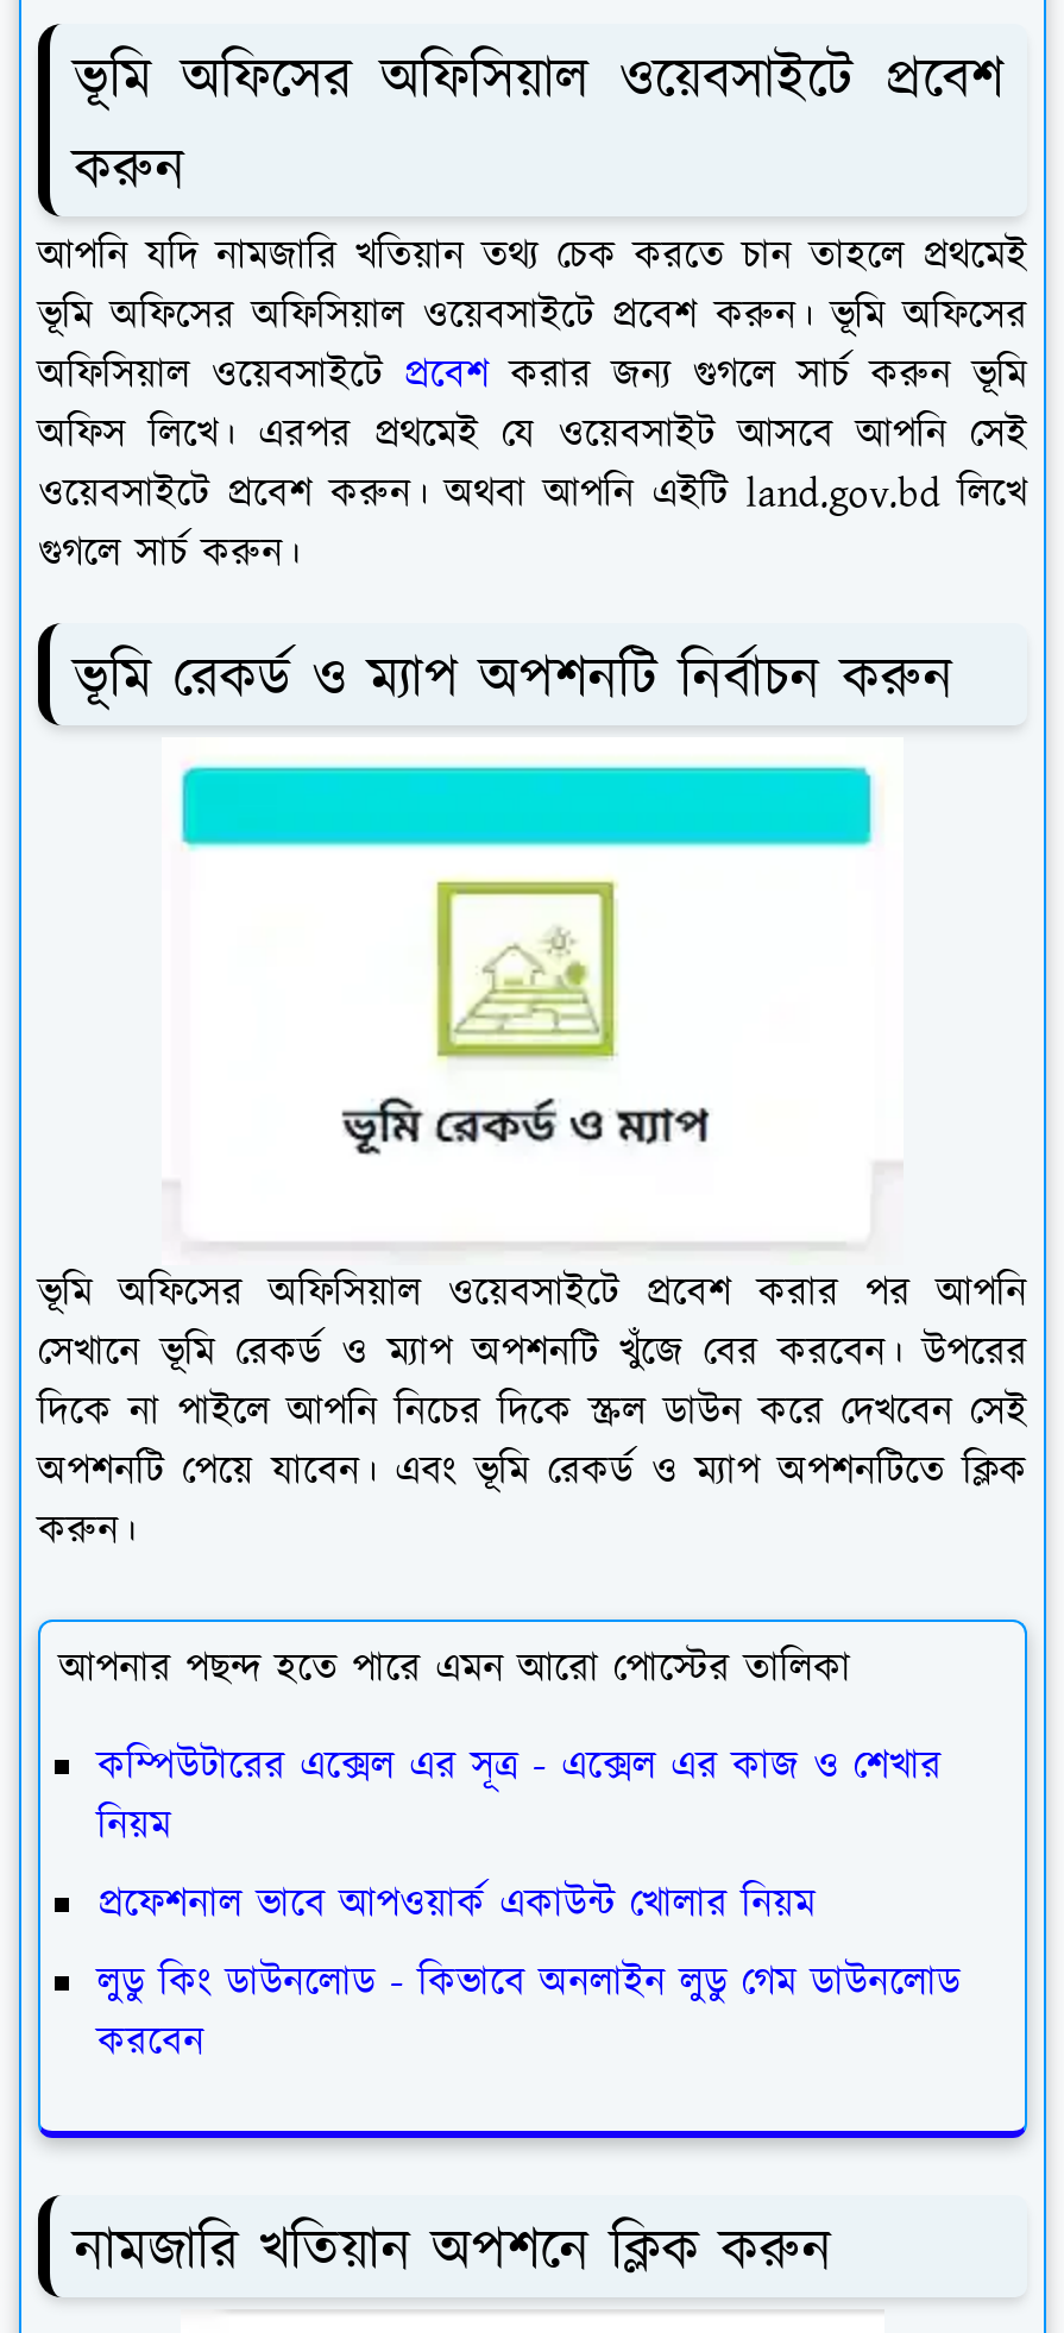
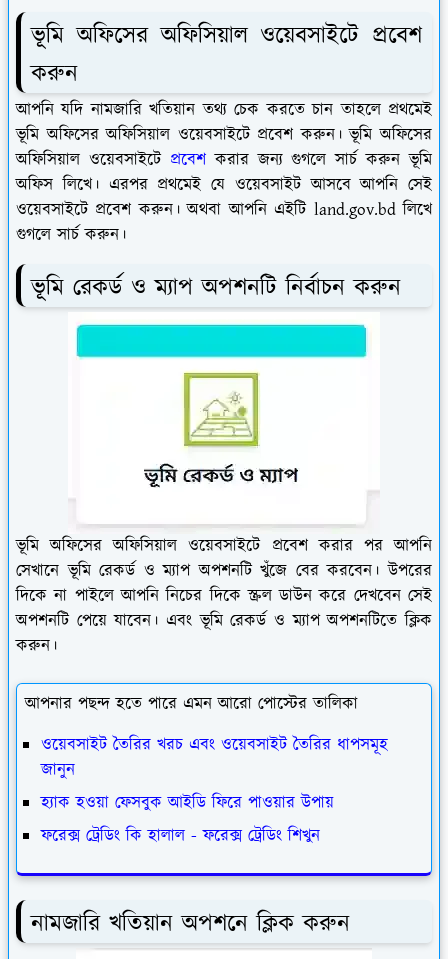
- কম্পিউটারের এক্সেল এর সূত্র - এক্সেল এর কাজ ও শেখার
- নিয়ম
- প্রফেশনাল ভাবে আপওয়ার্ক একাউন্ট খোলার নিয়ম
- লুডু কিং ডাউনলোড - কিভাবে অনলাইন লুডু গেম ডাউনলোড
- করবেন
+ ওয়েবসাইট তৈরির খরচ এবং ওয়েবসাইট তৈরির ধাপসমূহ
+ জানুন
+ হ্যাক হওয়া ফেসবুক আইডি ফিরে পাওয়ার উপায়
+ ফরেক্স ট্রেডিং কি হালাল - ফরেক্স ট্রেডিং শিখুন
